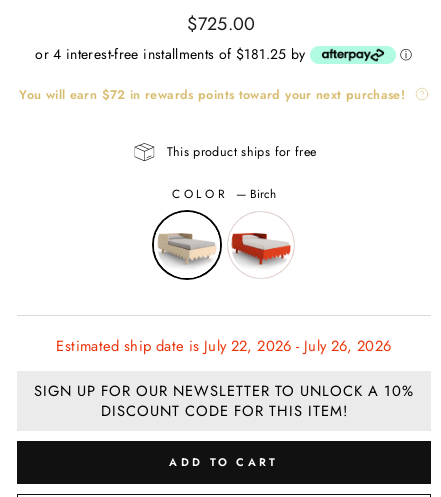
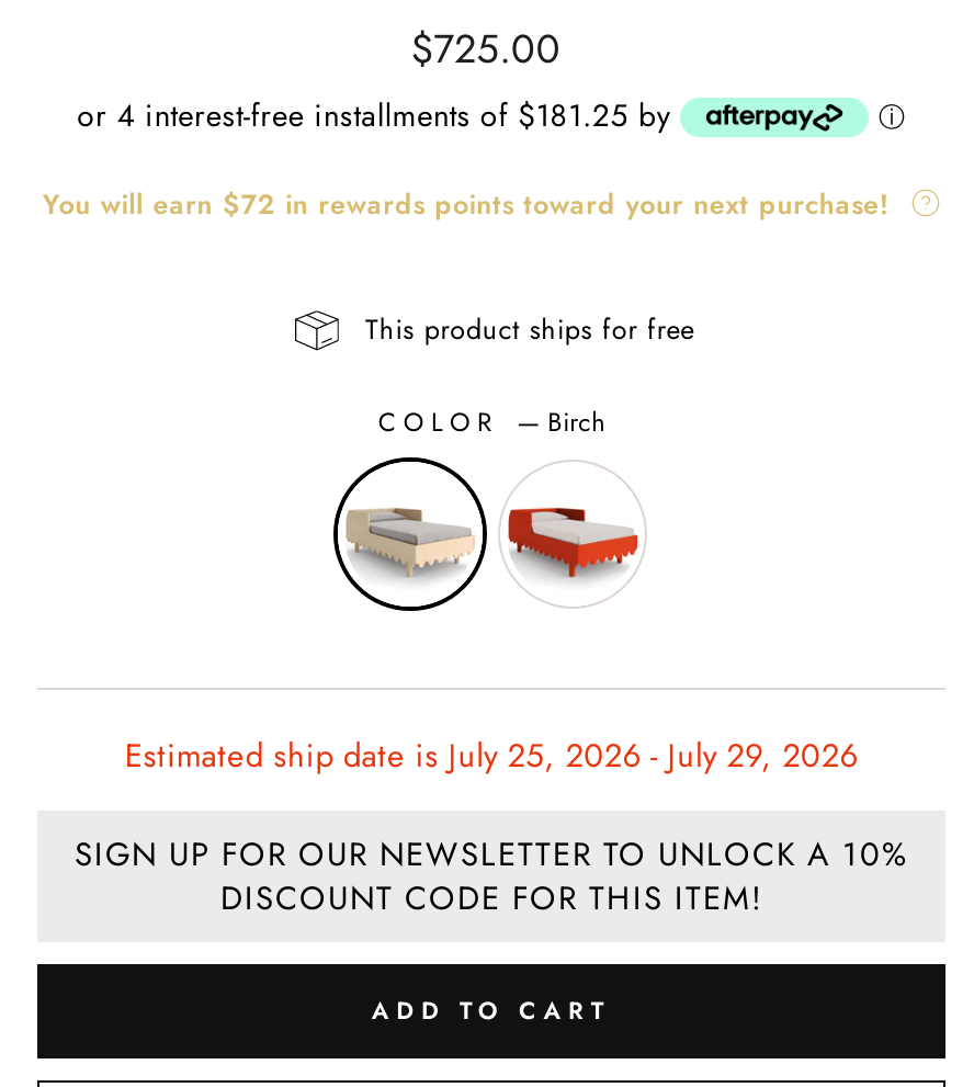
- Estimated ship date is July 22, 2026 - July 26, 2026
+ Estimated ship date is July 25, 2026 - July 29, 2026
